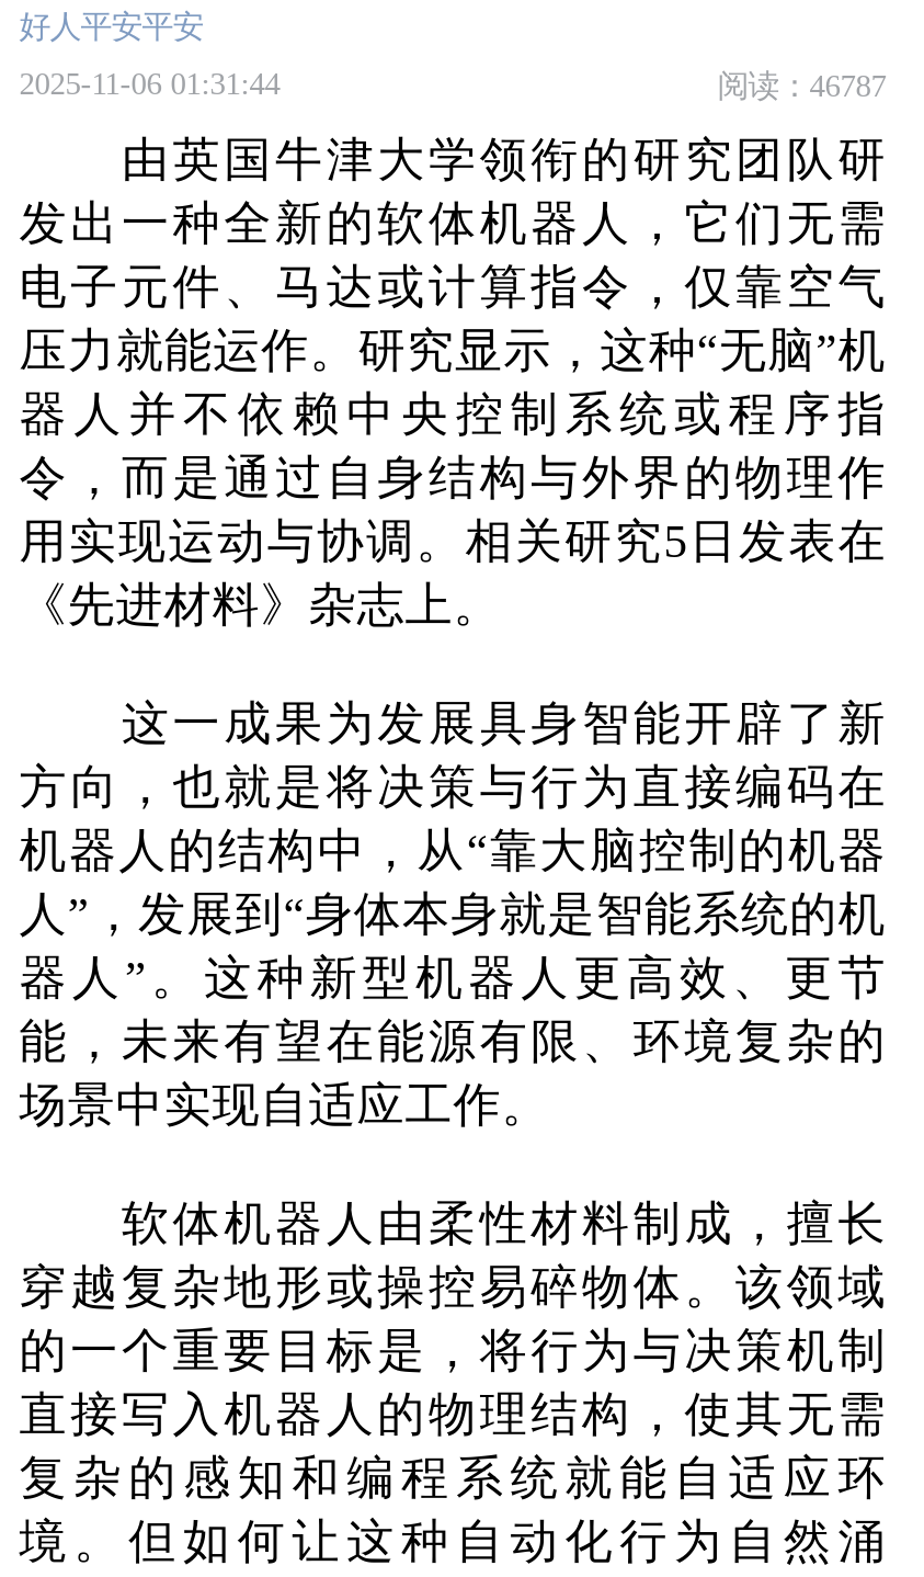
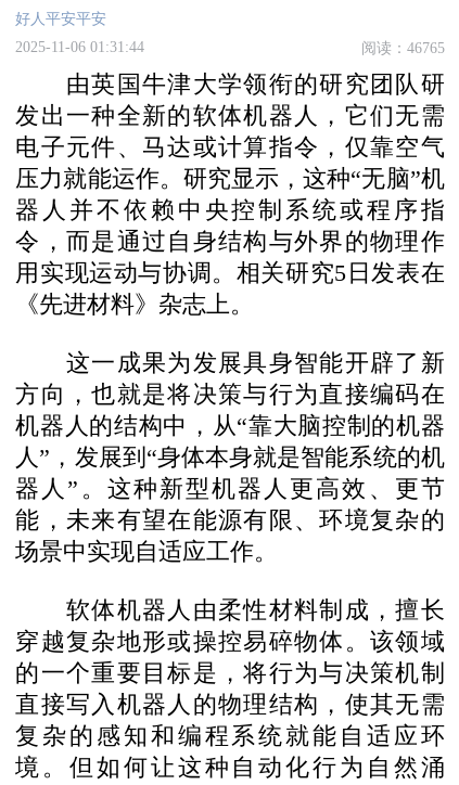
- 阅读：46787
+ 阅读：46765
